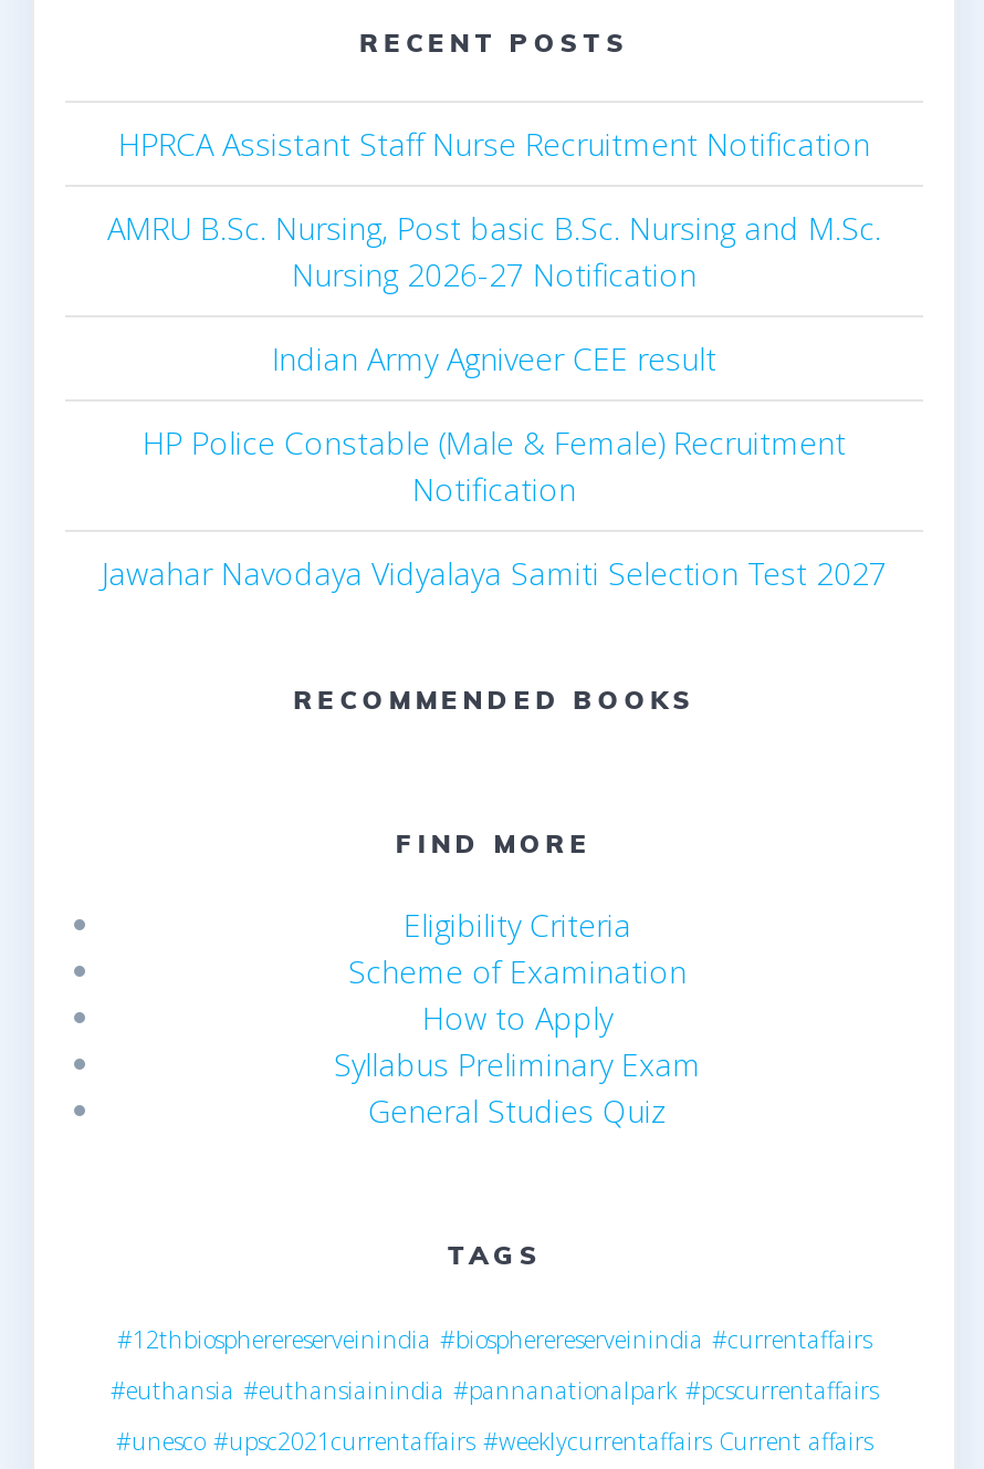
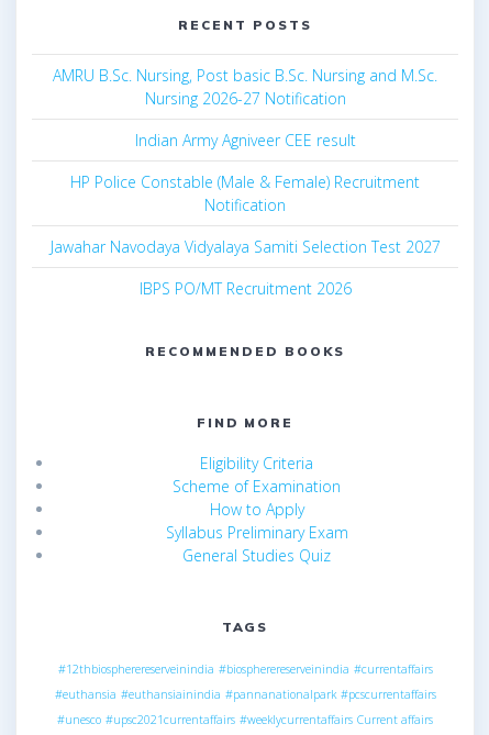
- HPRCA Assistant Staff Nurse Recruitment Notification

moved up: AMRU B.Sc. Nursing, Post basic B.Sc. Nursing and M.Sc. | Nursing 2026-27 Notification | Indian Army Agniveer CEE result | HP Police Constable (Male & Female) Recruitment | Notification | Jawahar Navodaya Vidyalaya Samiti Selection Test 2027

+ IBPS PO/MT Recruitment 2026
